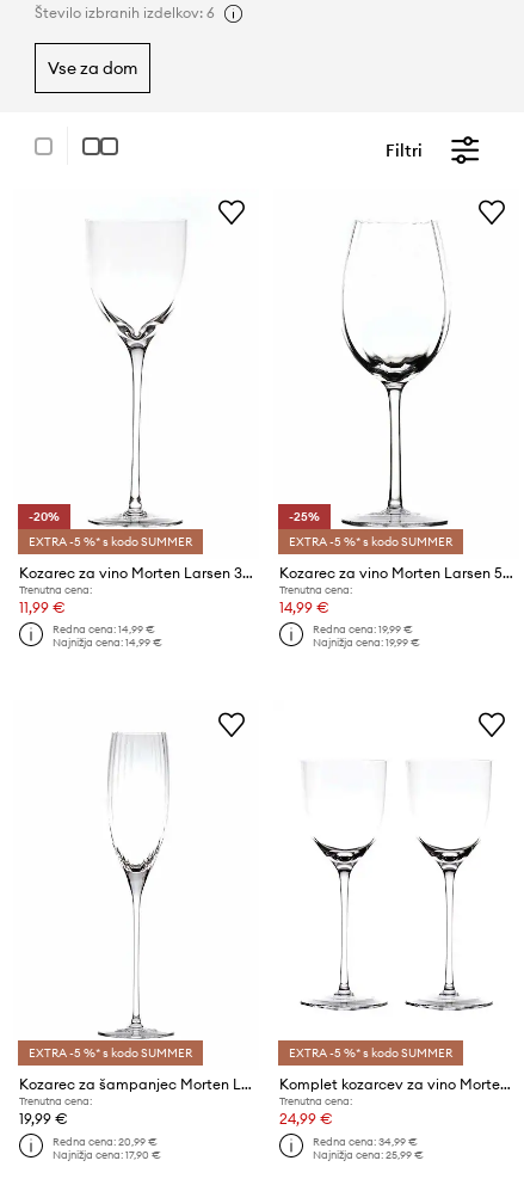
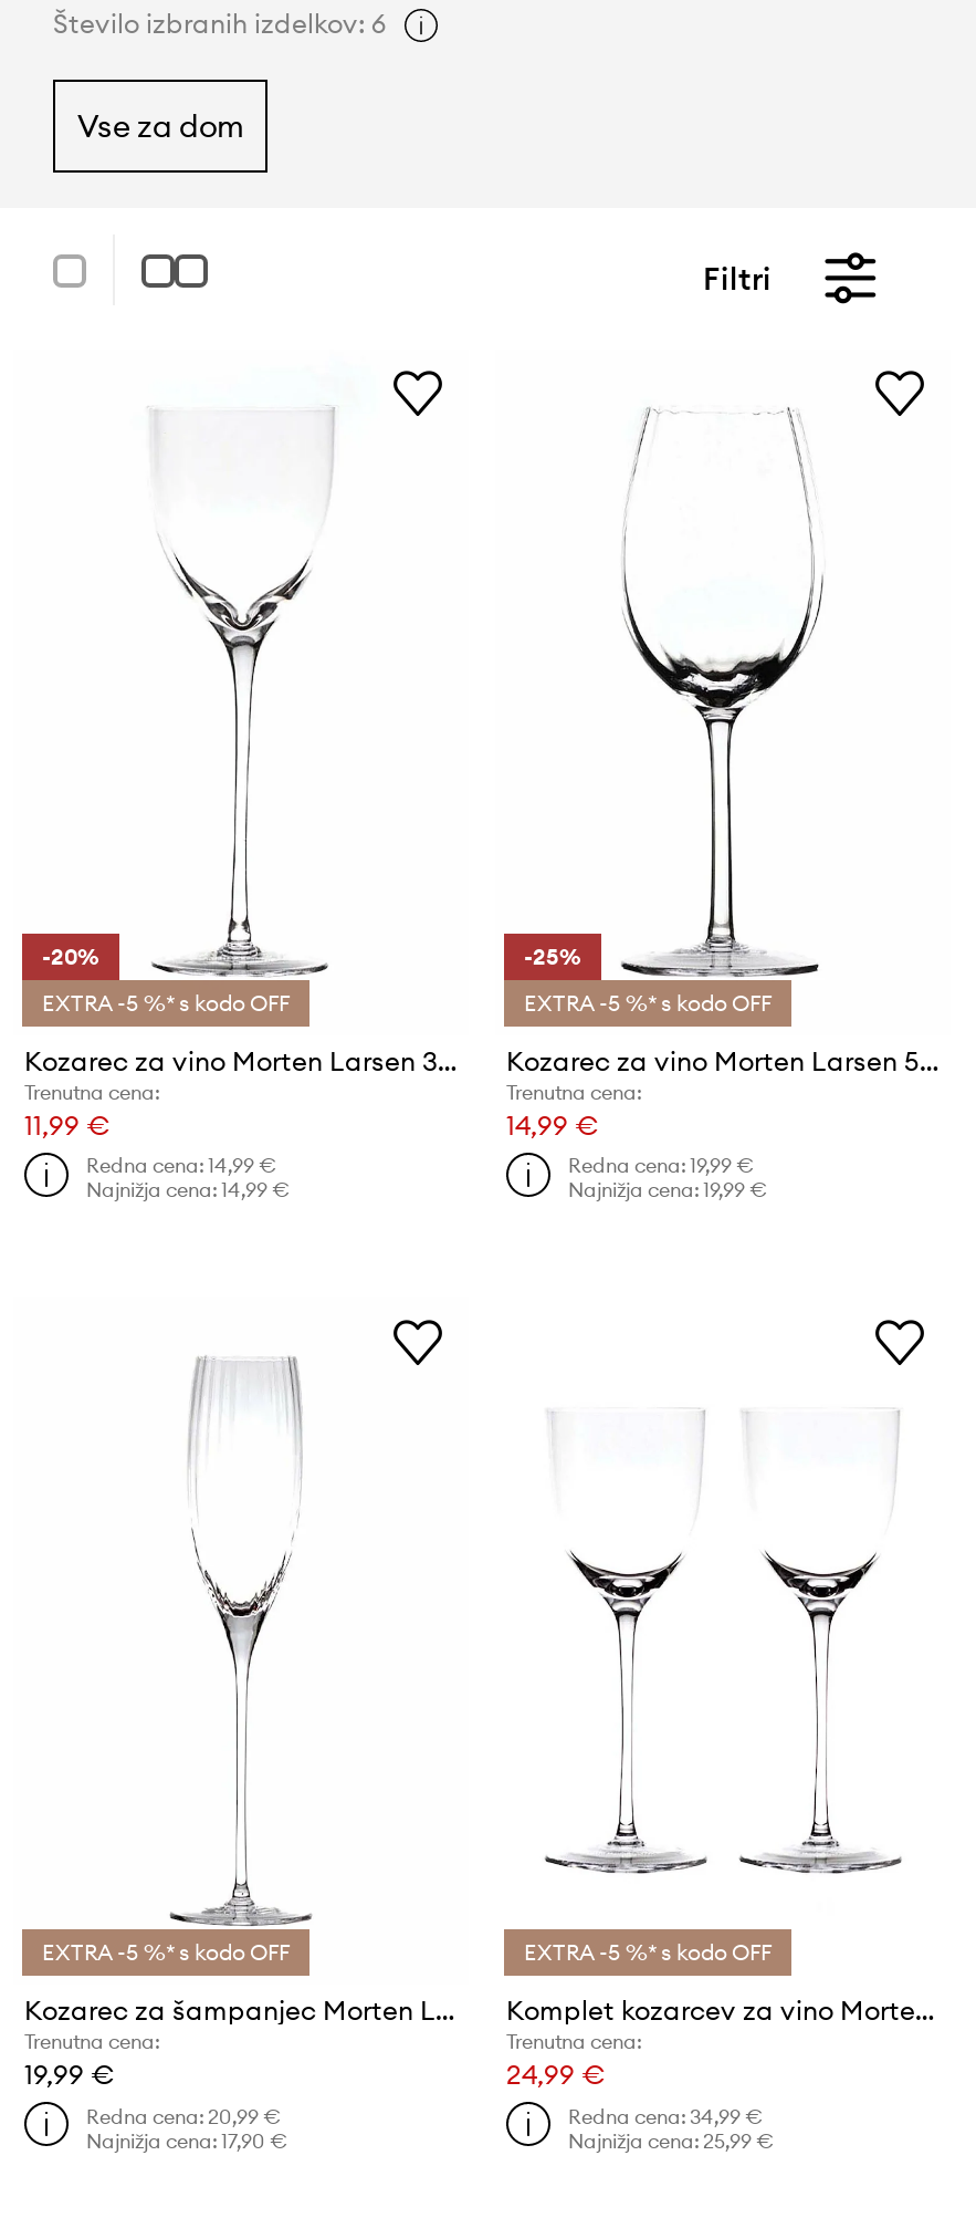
- EXTRA -5 %* s kodo SUMMER
+ EXTRA -5 %* s kodo OFF

- EXTRA -5 %* s kodo SUMMER
+ EXTRA -5 %* s kodo OFF

- EXTRA -5 %* s kodo SUMMER
+ EXTRA -5 %* s kodo OFF

- EXTRA -5 %* s kodo SUMMER
+ EXTRA -5 %* s kodo OFF
